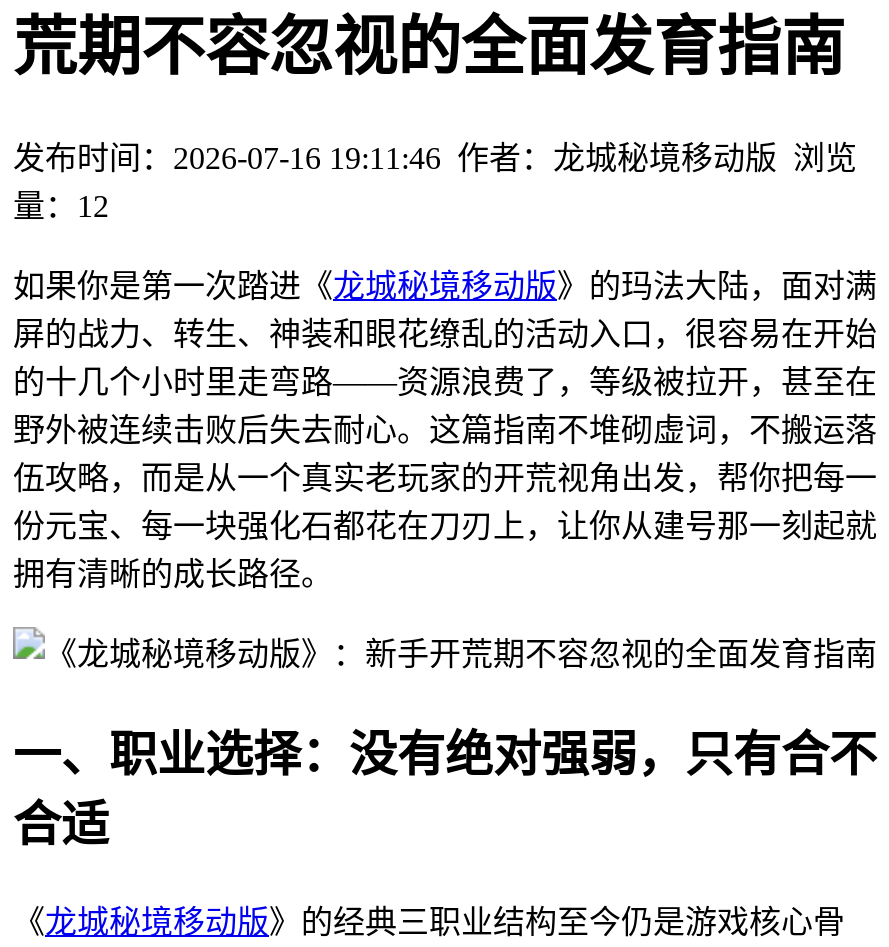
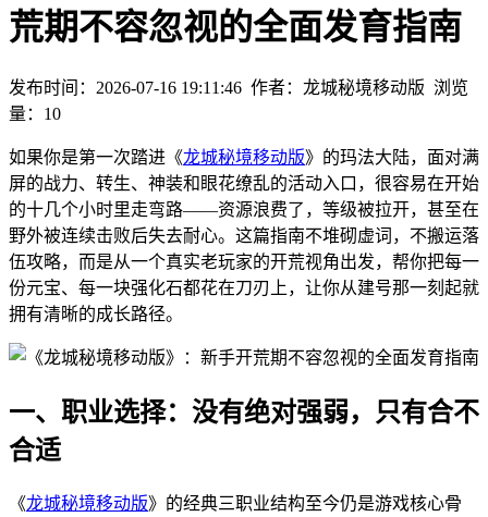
- 量：12
+ 量：10
